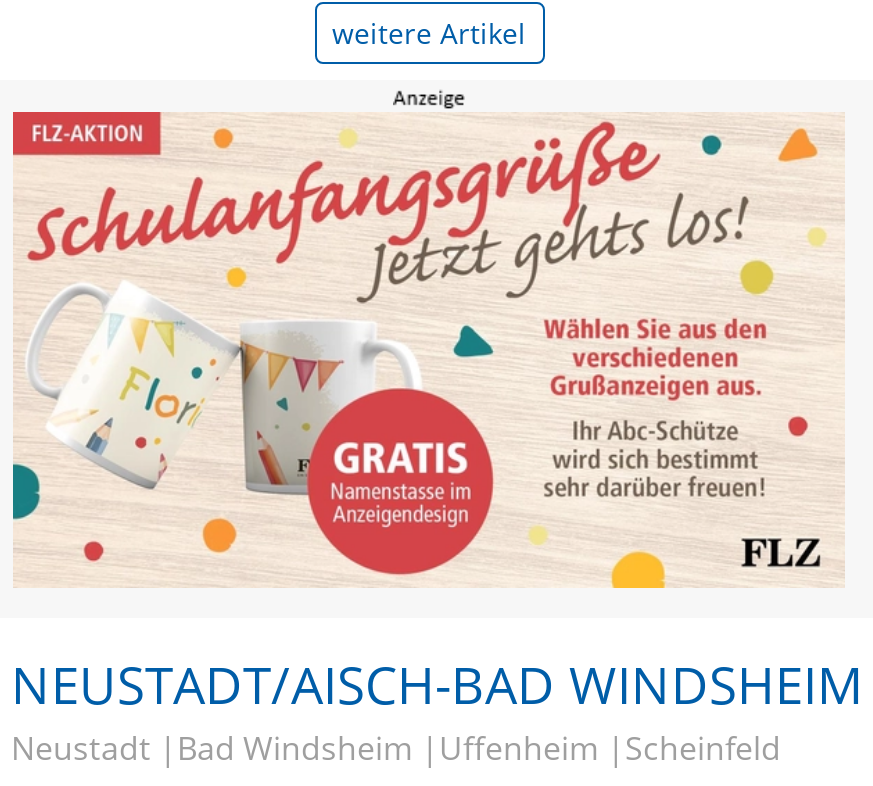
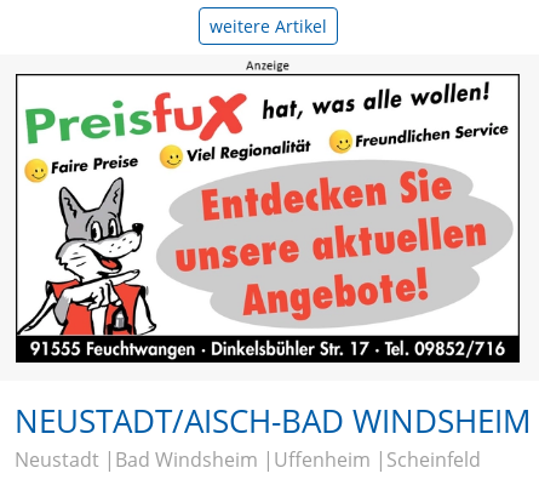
- [image]
+ [image]
